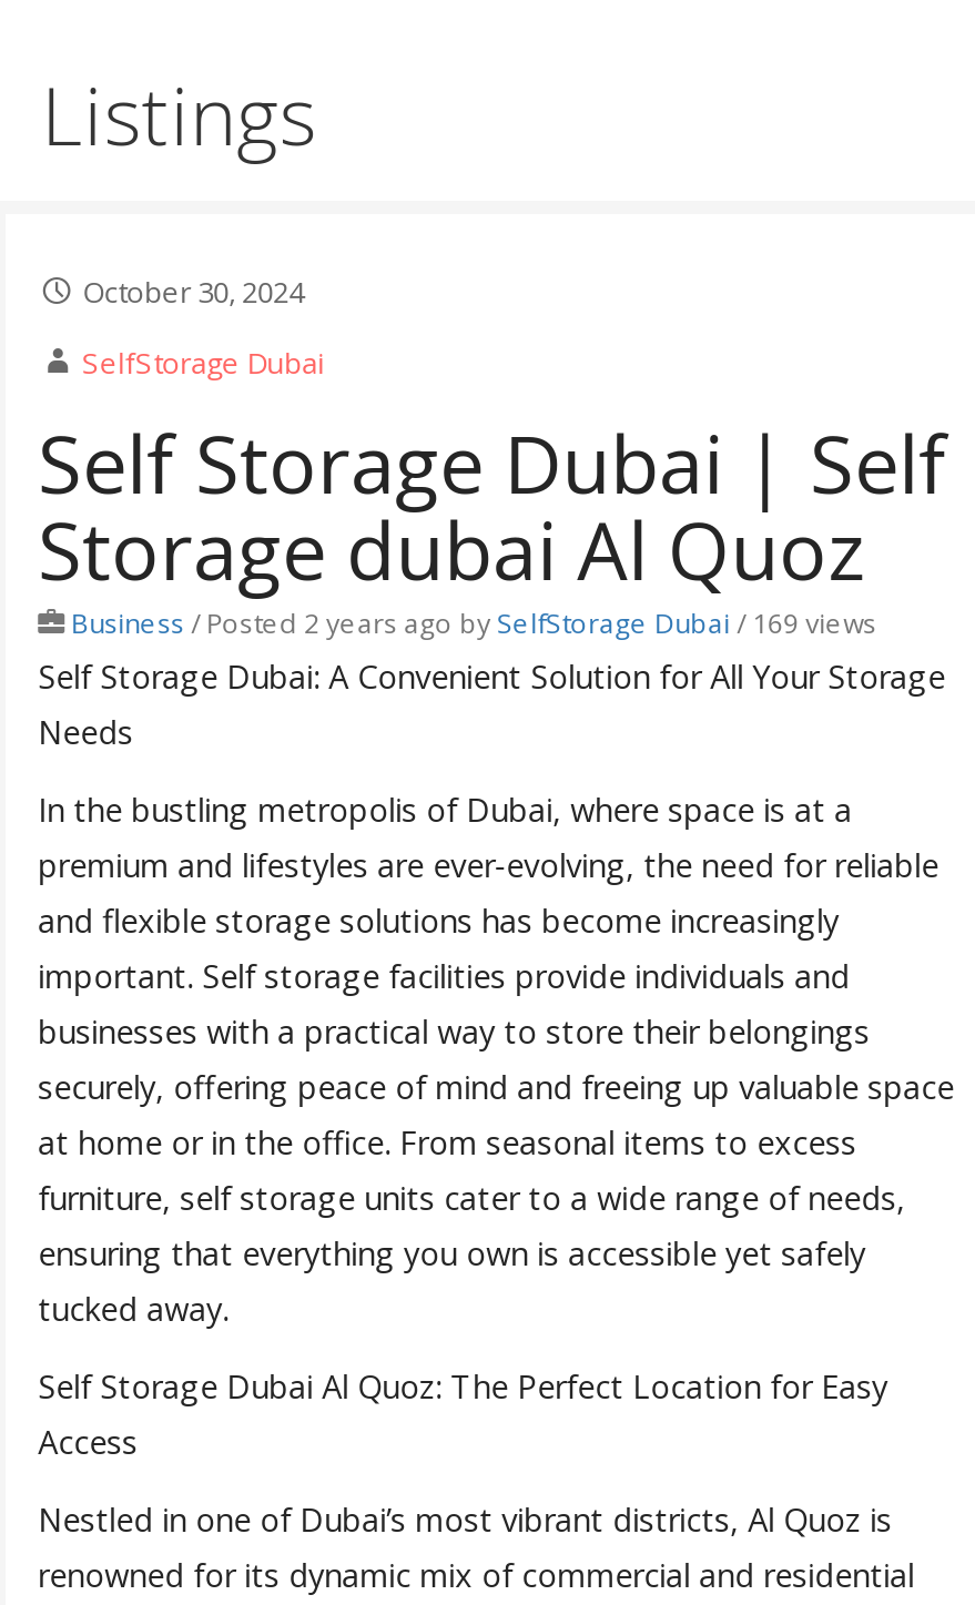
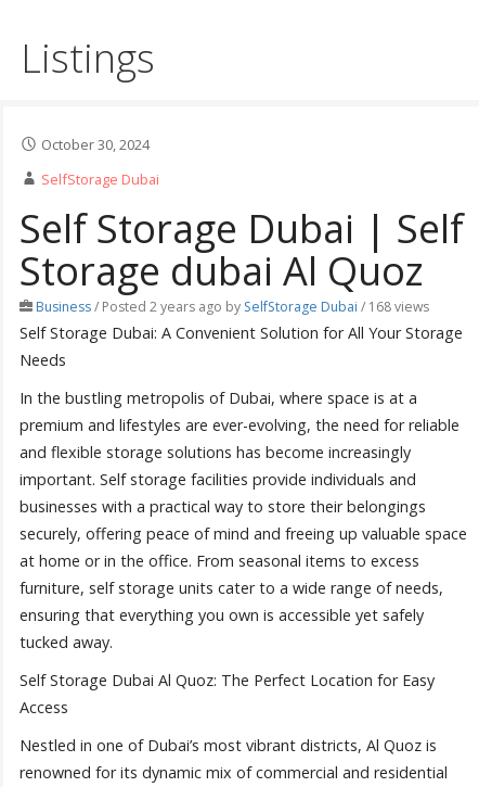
- Business / Posted 2 years ago by SelfStorage Dubai / 169 views
+ Business / Posted 2 years ago by SelfStorage Dubai / 168 views
